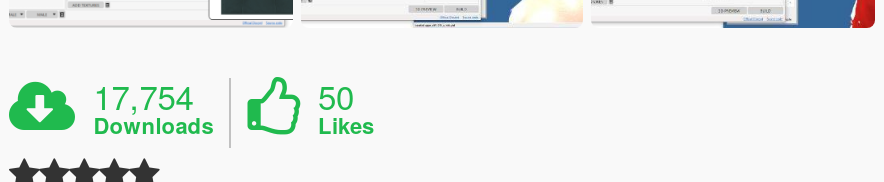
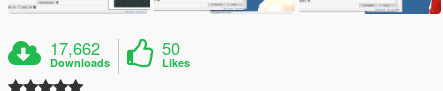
- 17,754
+ 17,662
